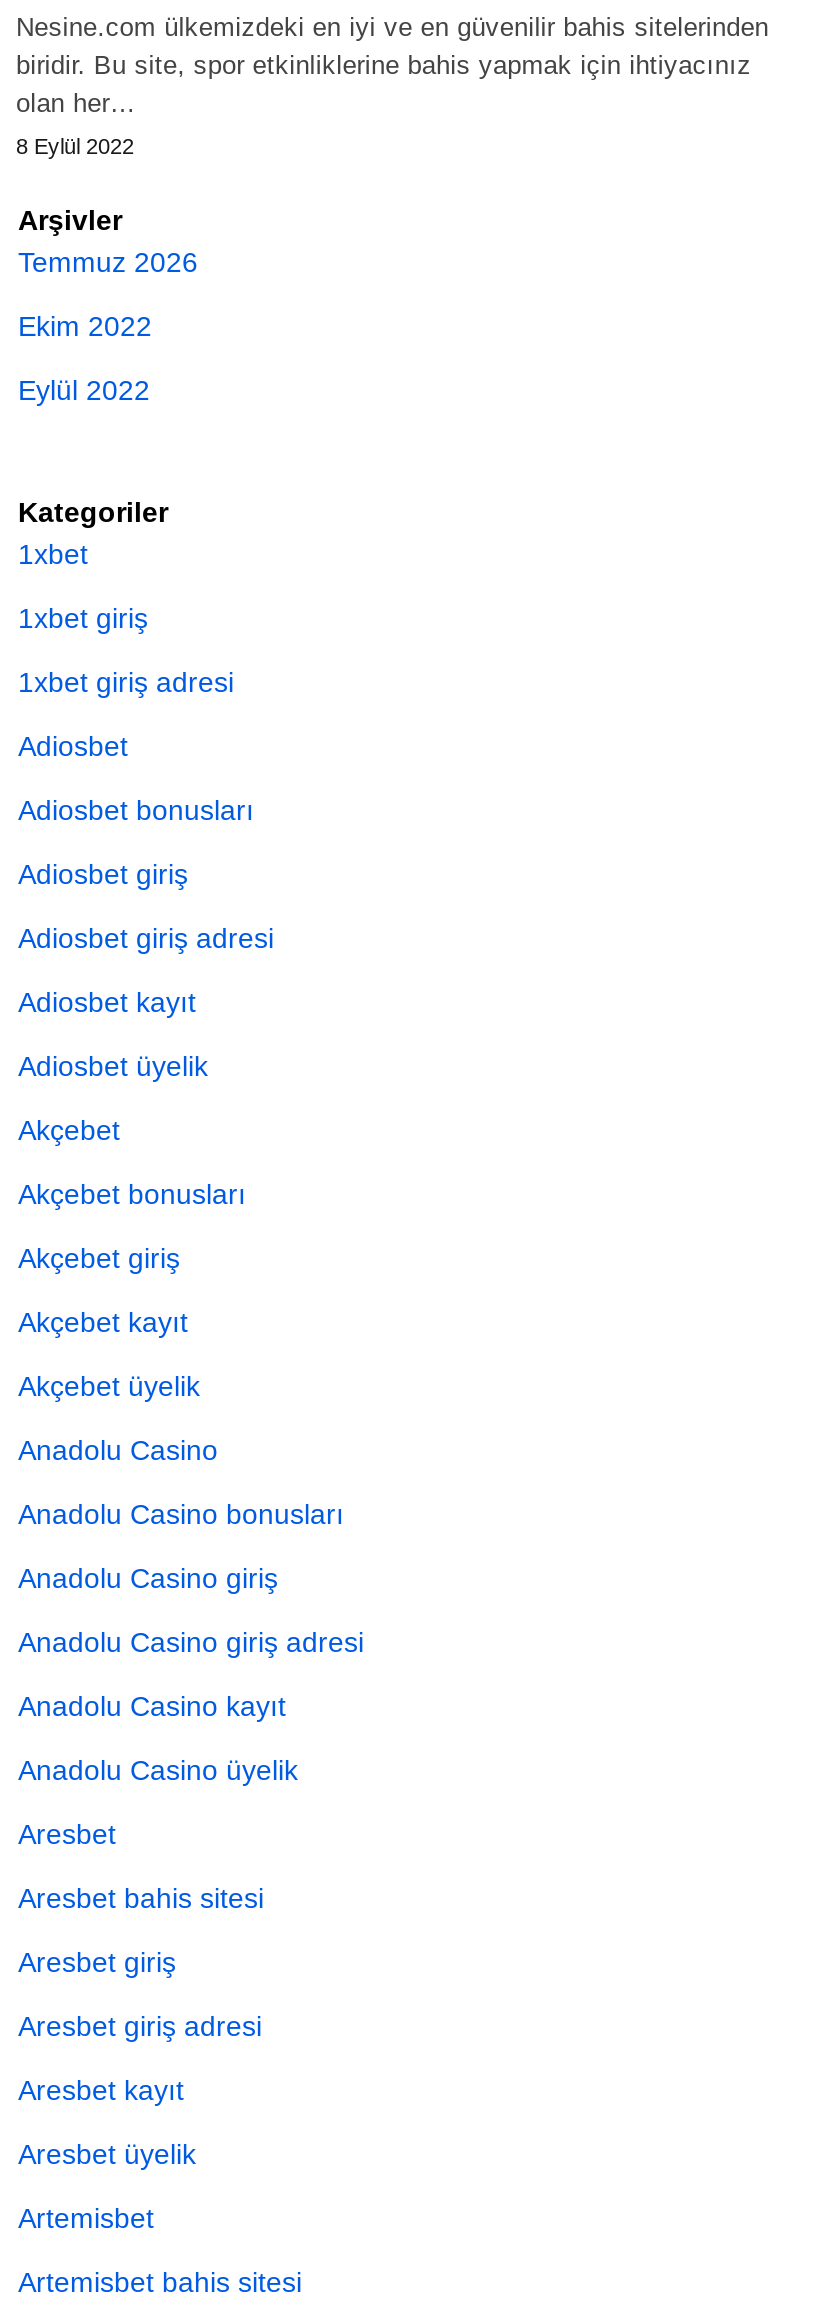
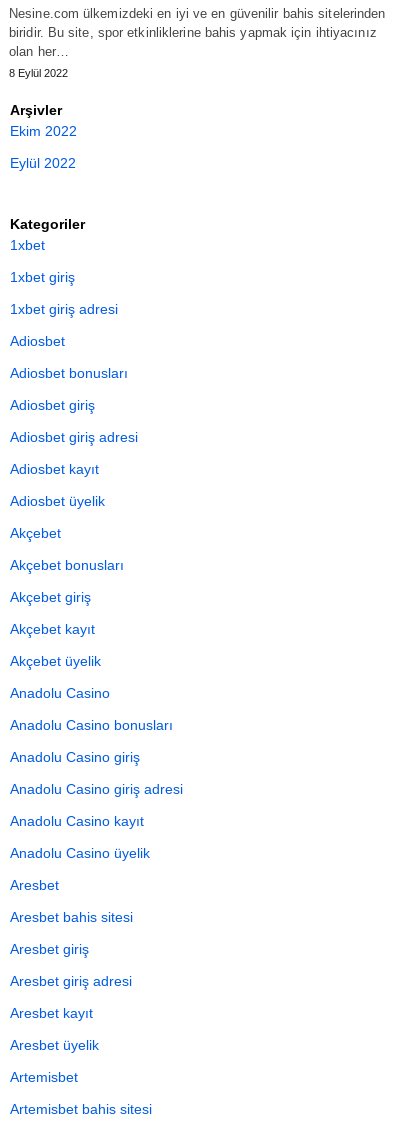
- Temmuz 2026
